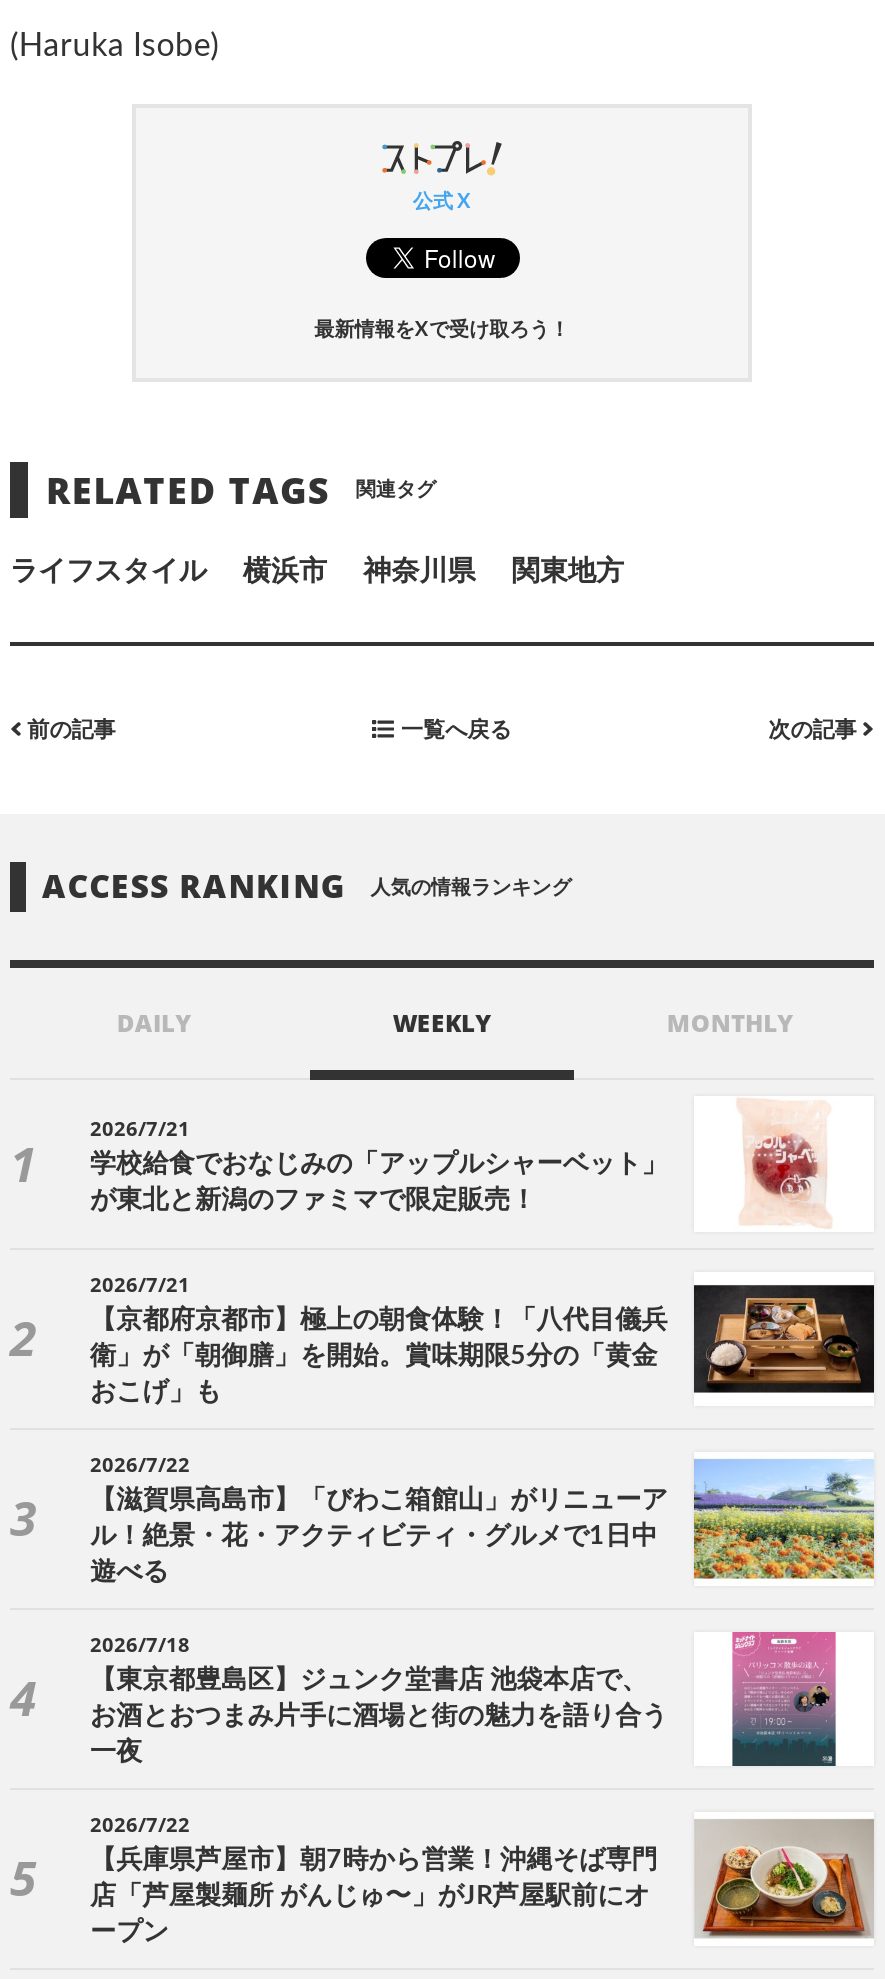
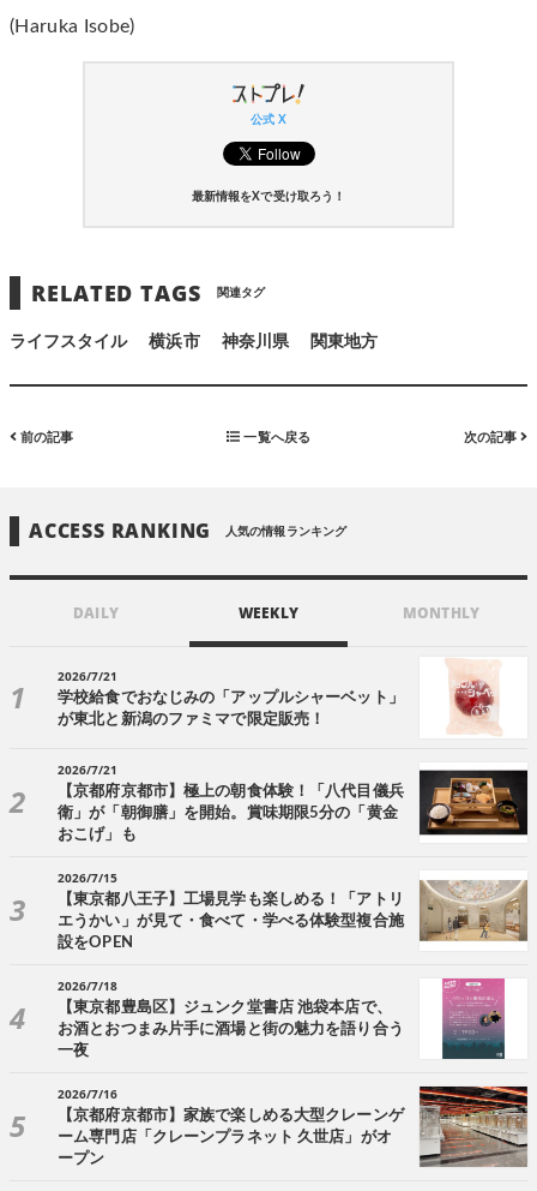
- [image]
- 2026/7/22
- 【滋賀県高島市】「びわこ箱館山」がリニューア
- ル！絶景・花・アクティビティ・グルメで1日中
- 遊べる
+ [image]
+ 2026/7/15
+ 【東京都八王子】工場見学も楽しめる！「アトリ
+ エうかい」が見て・食べて・学べる体験型複合施
+ 設をOPEN

- 2026/7/22
+ 2026/7/16

- [image]
- 【兵庫県芦屋市】朝7時から営業！沖縄そば専門
+ [image]
+ 【京都府京都市】家族で楽しめる大型クレーンゲ

- 店「芦屋製麺所 がんじゅ〜」がJR芦屋駅前にオ
+ ーム専門店「クレーンプラネット 久世店」がオ
